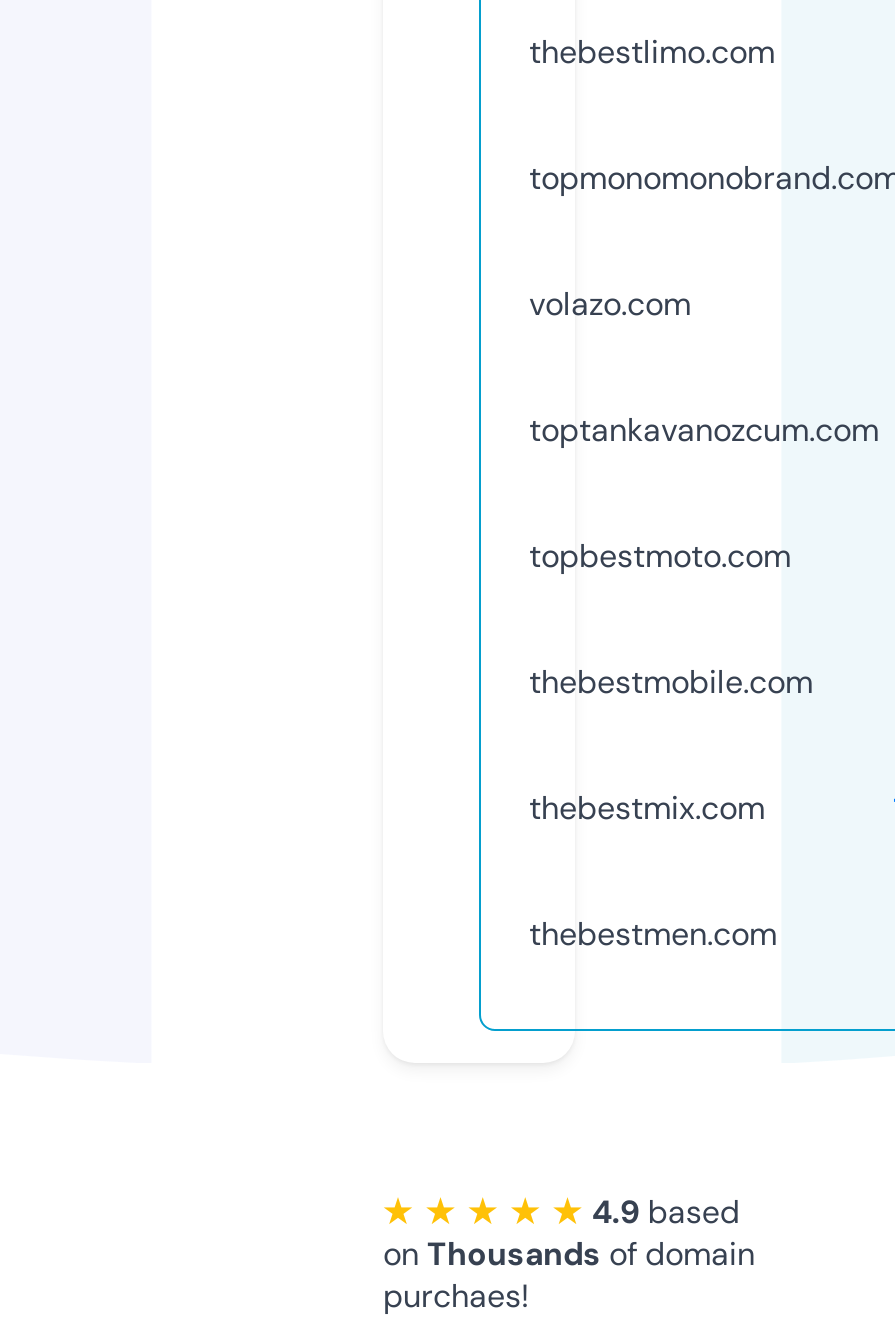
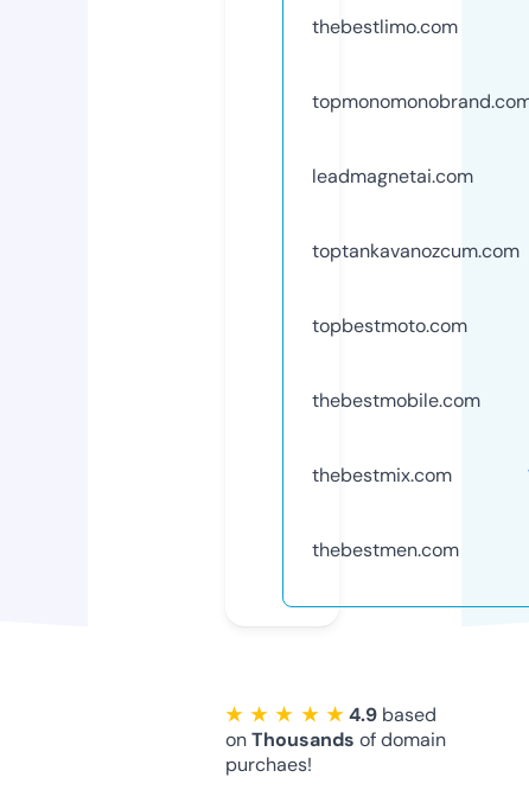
- volazo.com
+ leadmagnetai.com
